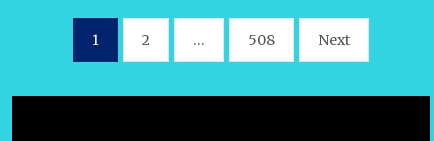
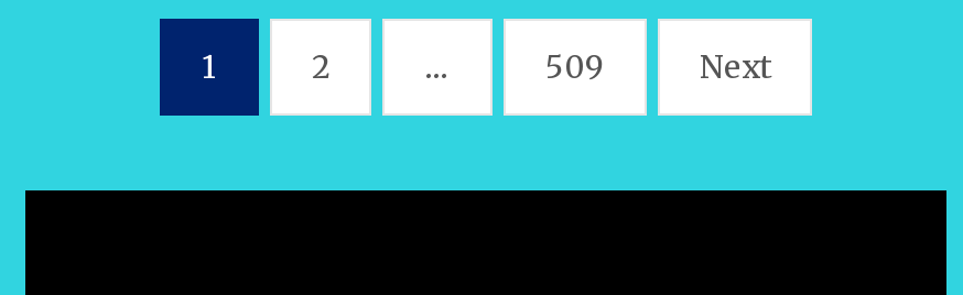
- 508
+ 509
